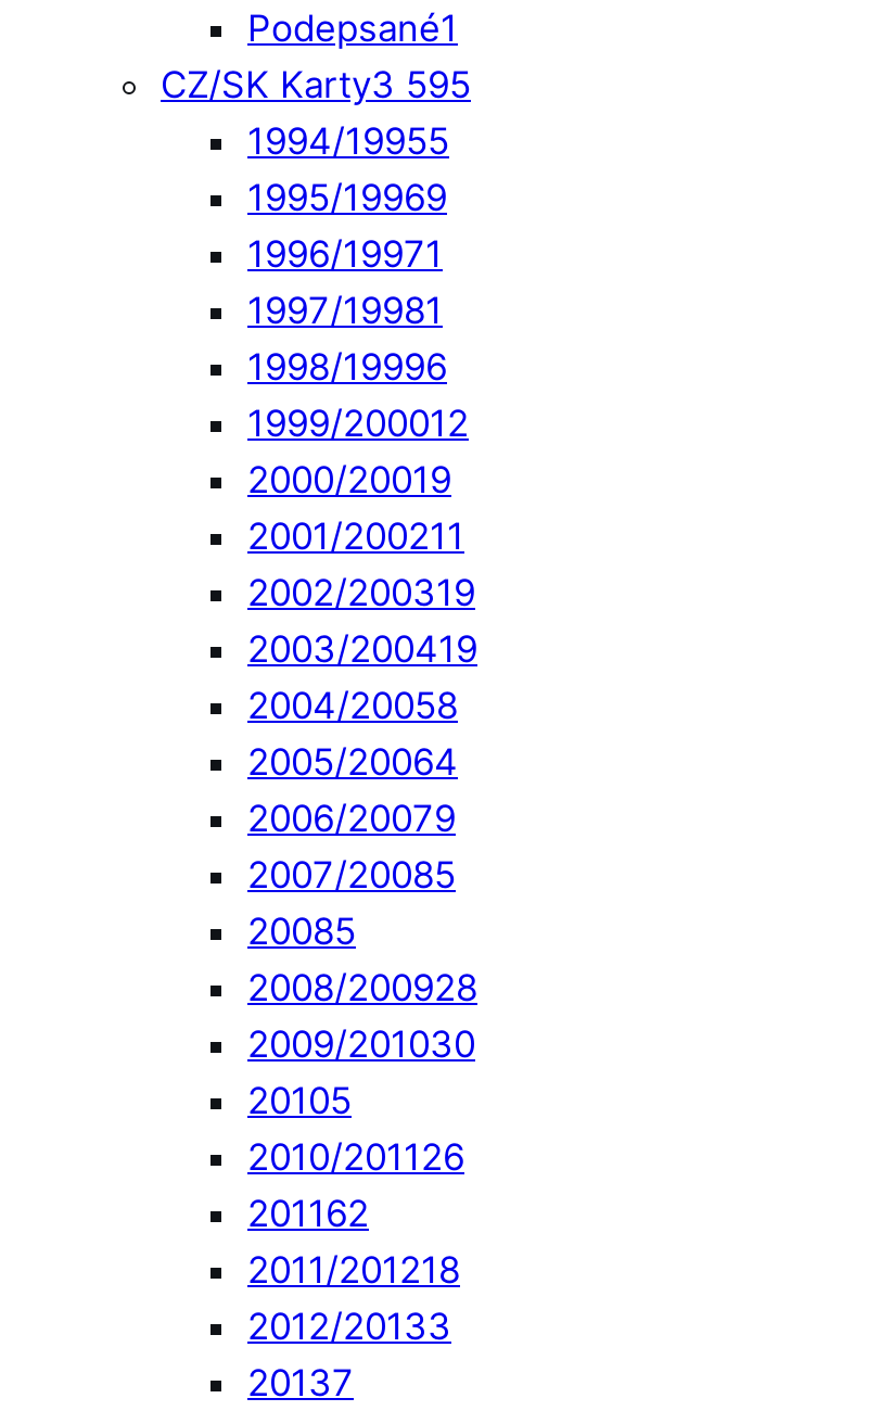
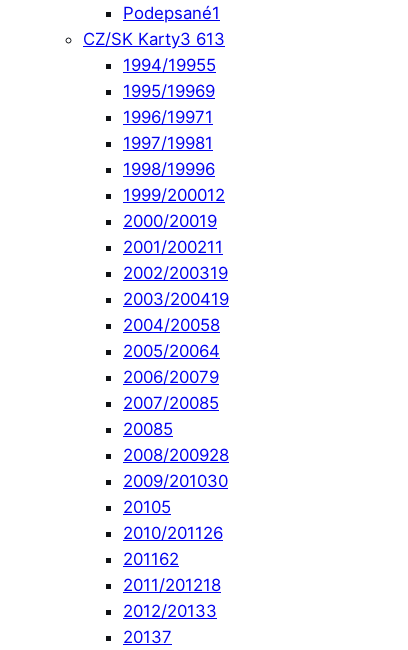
- CZ/SK Karty3 595
+ CZ/SK Karty3 613
